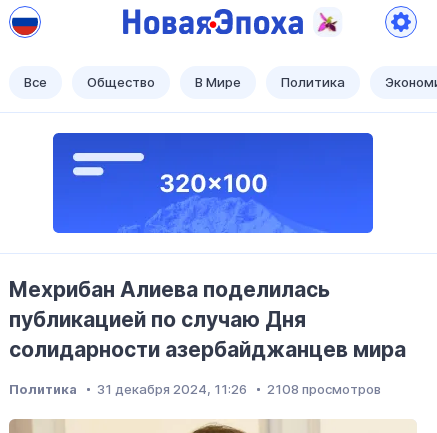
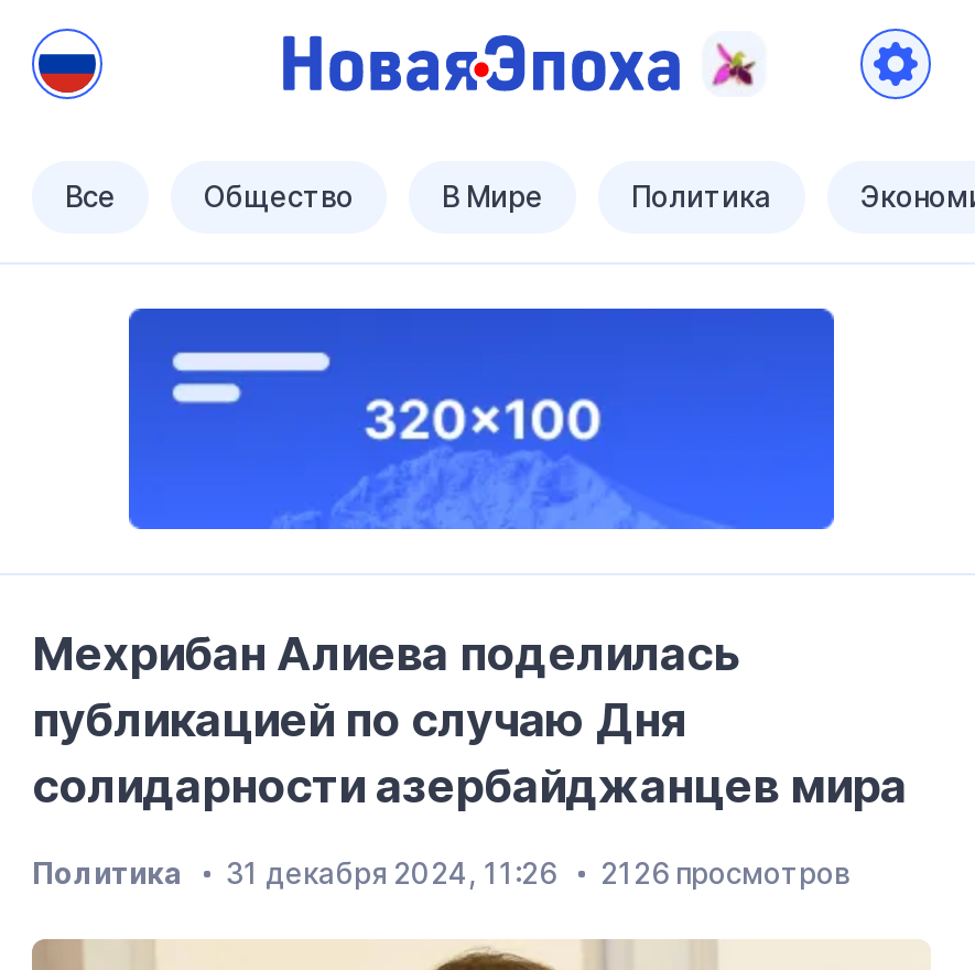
- Политика 31 декабря 2024, 11:26 2108 просмотров
+ Политика 31 декабря 2024, 11:26 2126 просмотров
